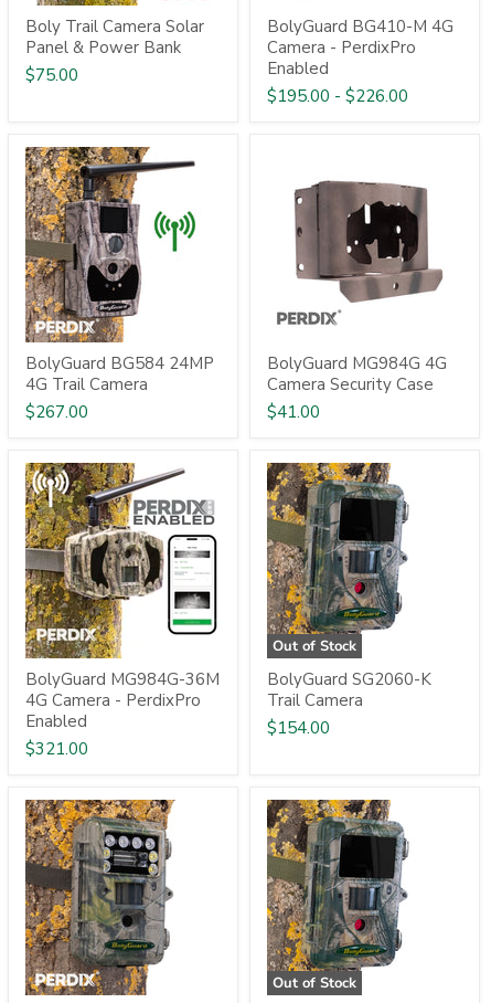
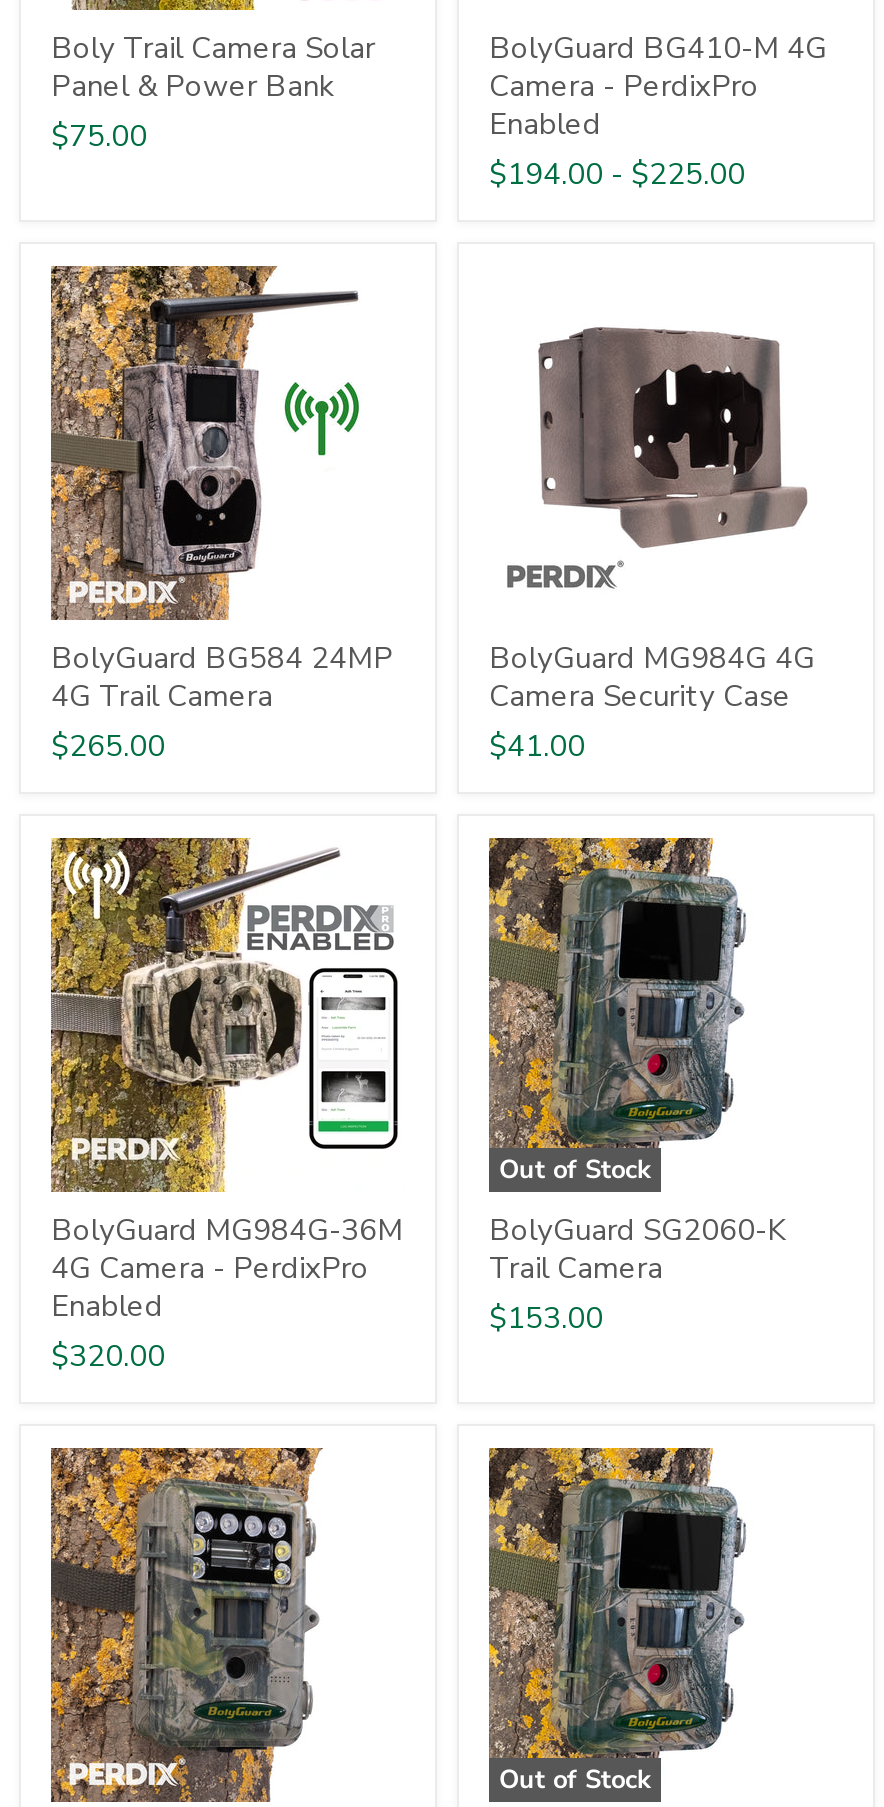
- $195.00 - $226.00
+ $194.00 - $225.00

- $267.00
+ $265.00

- $154.00
+ $153.00

- $321.00
+ $320.00
